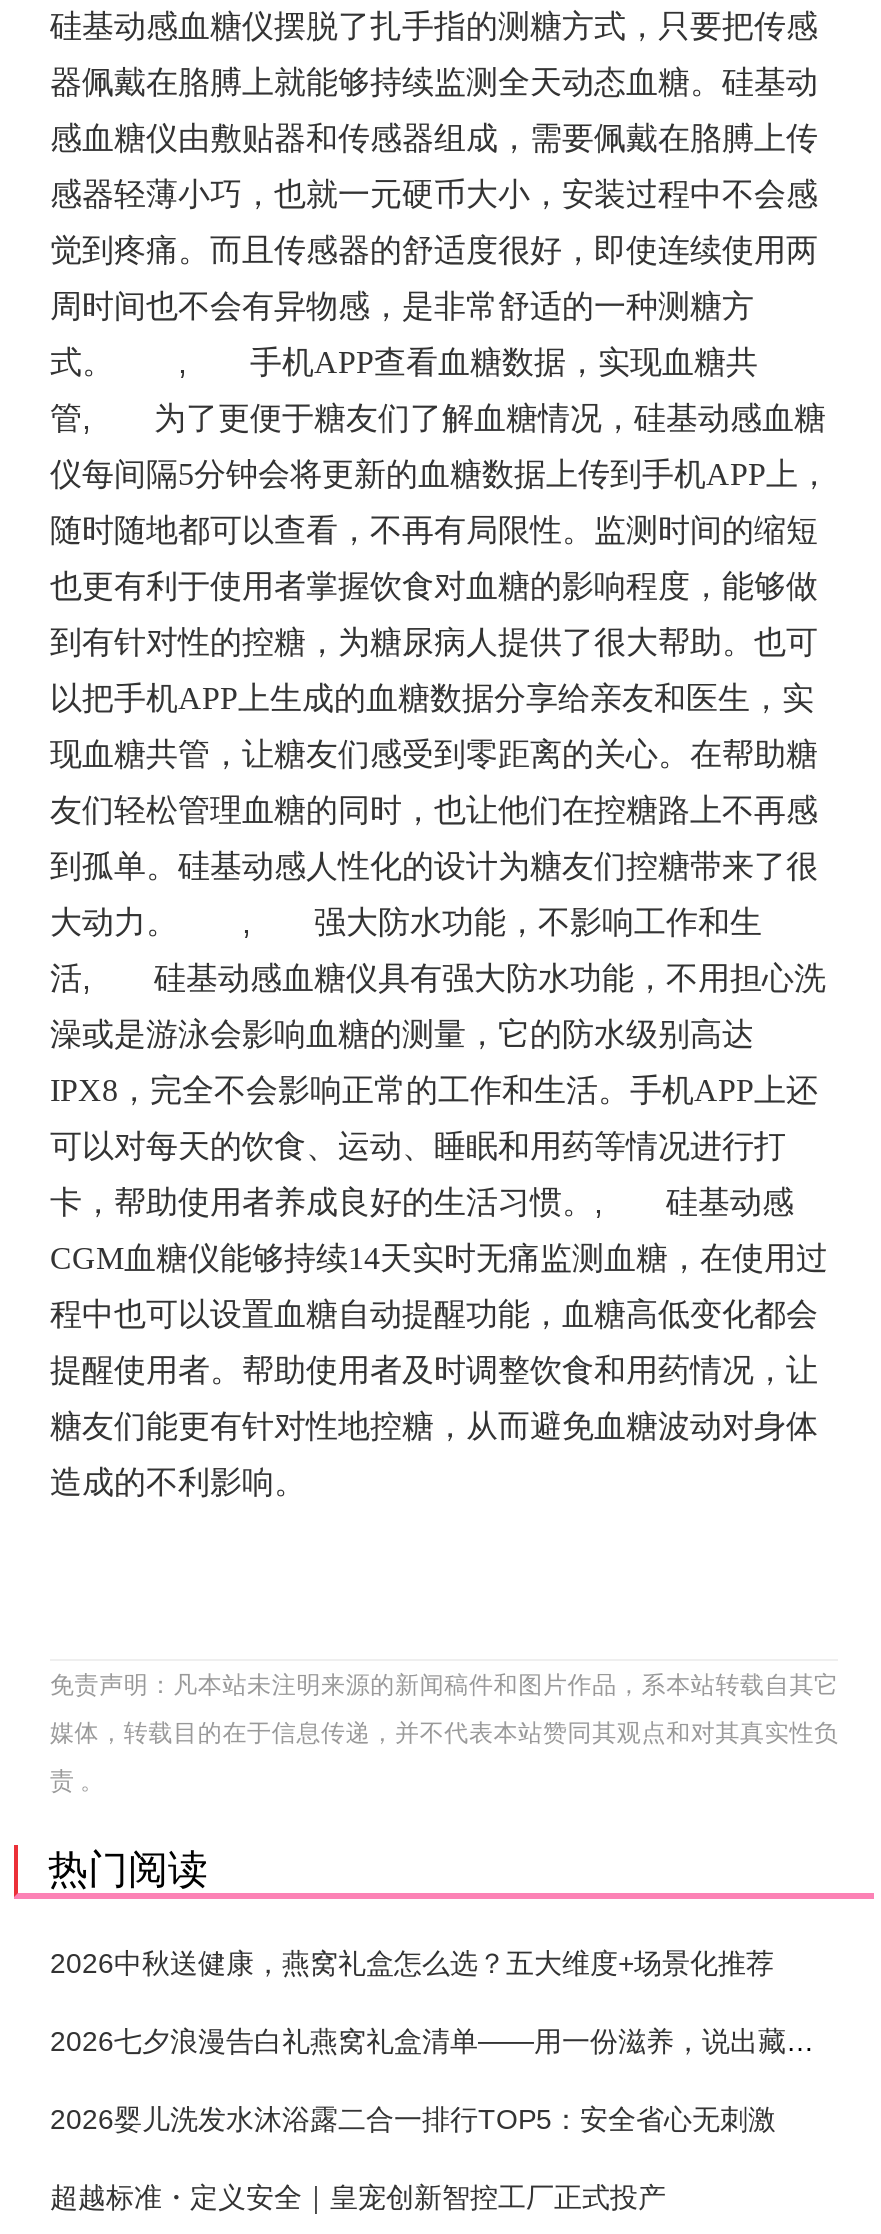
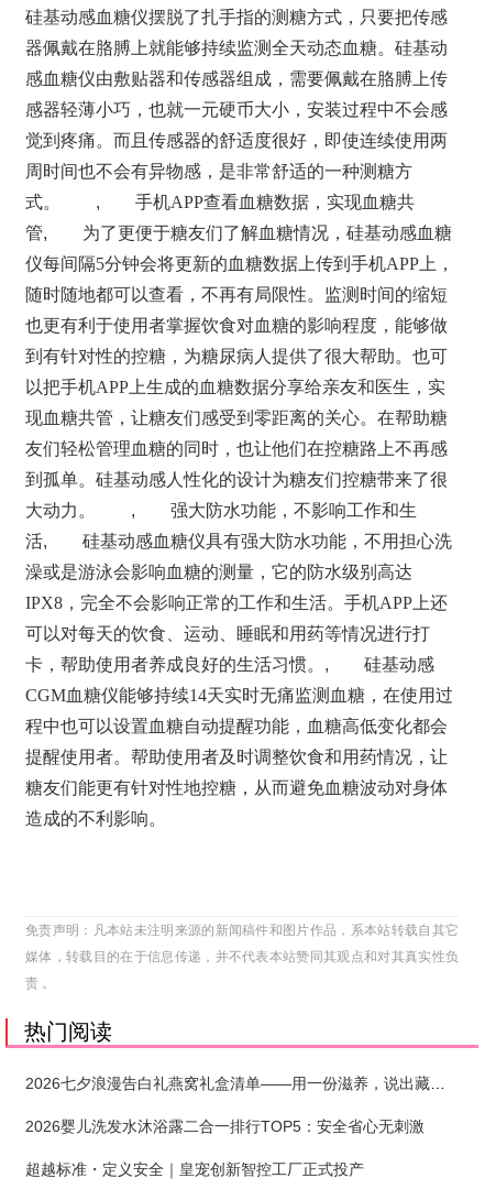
- 2026中秋送健康，燕窝礼盒怎么选？五大维度+场景化推荐
